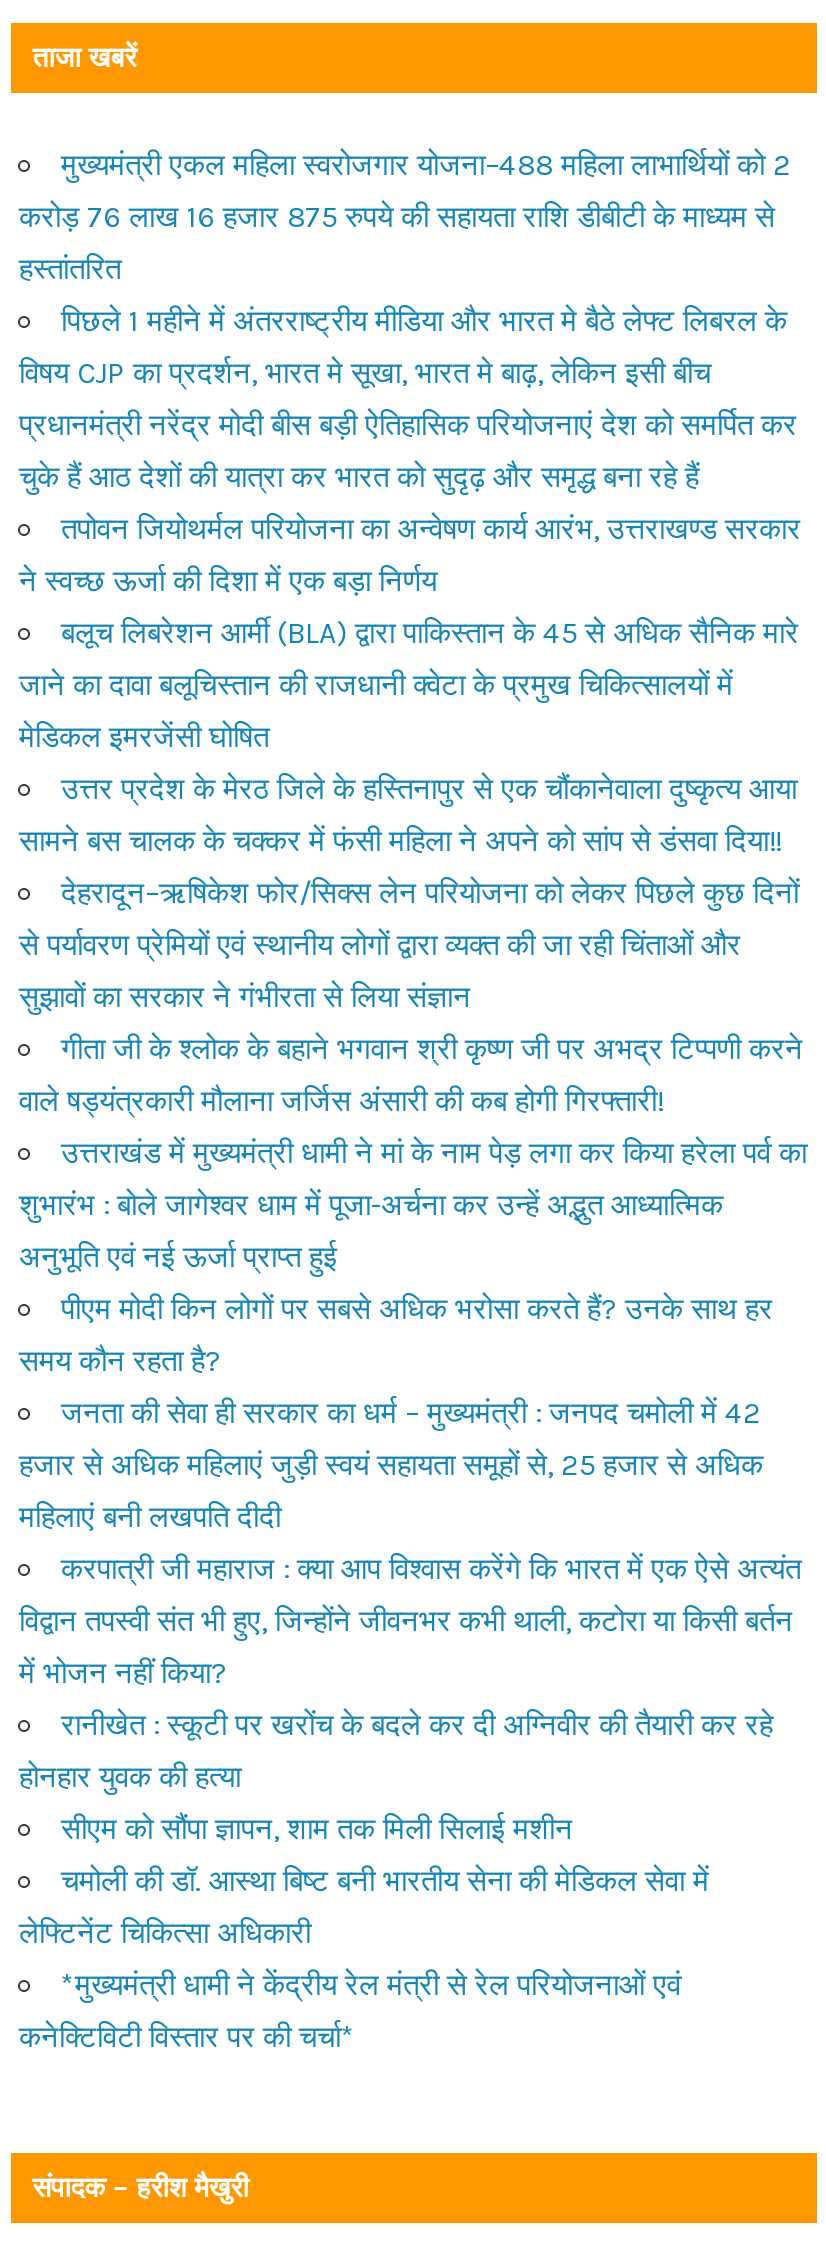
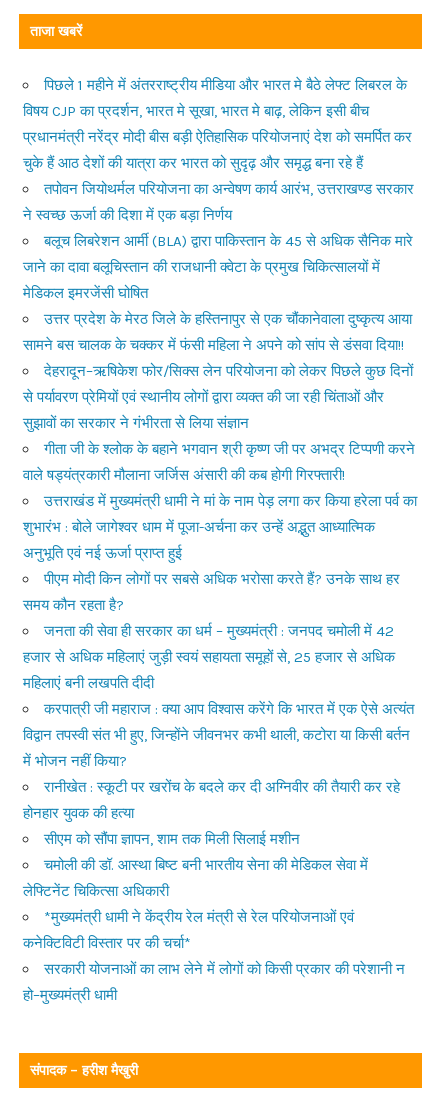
- मुख्यमंत्री एकल महिला स्वरोजगार योजना–488 महिला लाभार्थियों को 2
- करोड़ 76 लाख 16 हजार 875 रुपये की सहायता राशि डीबीटी के माध्यम से
- हस्तांतरित

moved up: पिछले 1 महीने में अंतरराष्ट्रीय मीडिया और भारत मे बैठे लेफ्ट लिबरल के | विषय CJP का प्रदर्शन, भारत मे सूखा, भारत मे बाढ़, लेकिन इसी बीच | प्रधानमंत्री नरेंद्र मोदी बीस बड़ी ऐतिहासिक परियोजनाएं देश को समर्पित कर | ... | *मुख्यमंत्री धामी ने केंद्रीय रेल मंत्री से रेल परियोजनाओं एवं | कनेक्टिविटी विस्तार पर की चर्चा*

+ सरकारी योजनाओं का लाभ लेने में लोगों को किसी प्रकार की परेशानी न
+ हो–मुख्यमंत्री धामी
